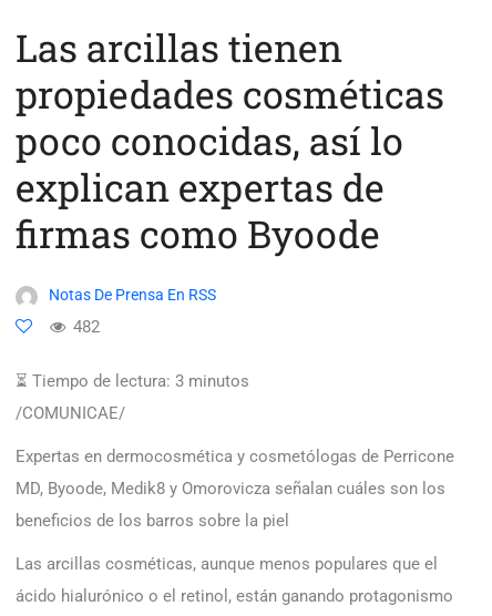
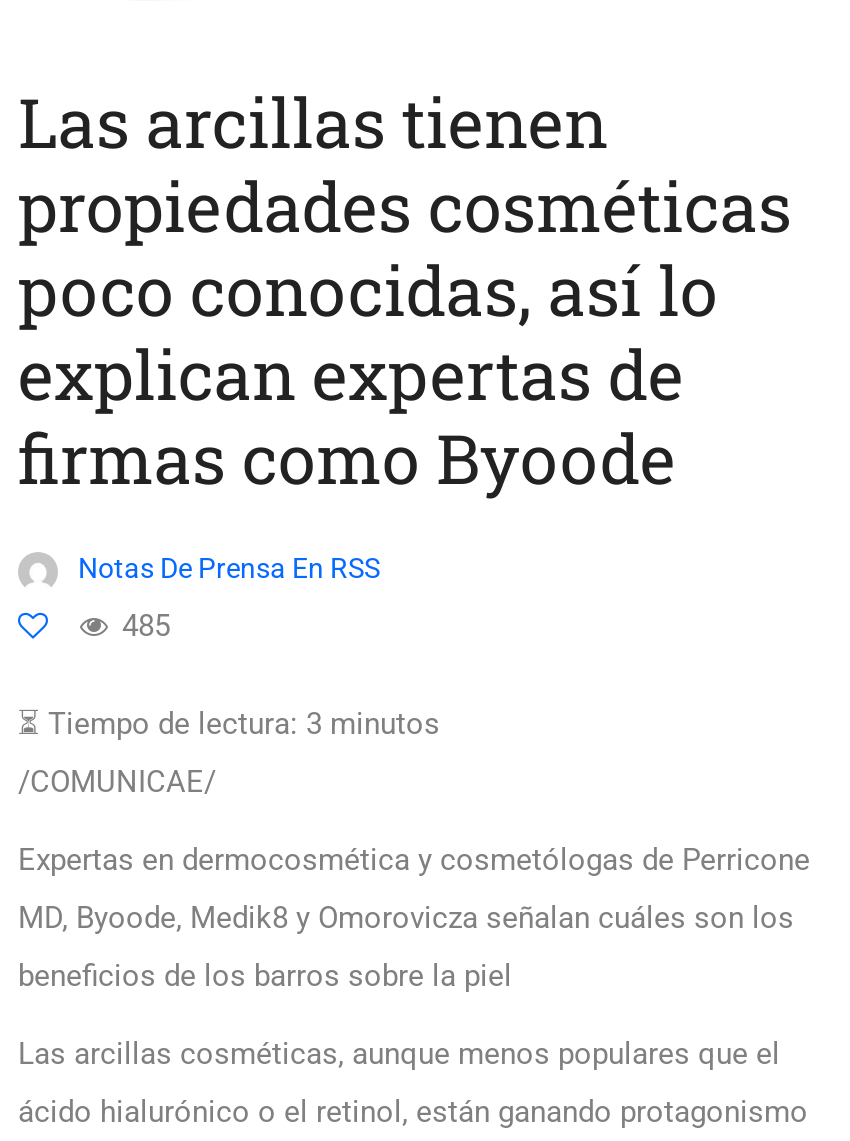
- 482
+ 485
